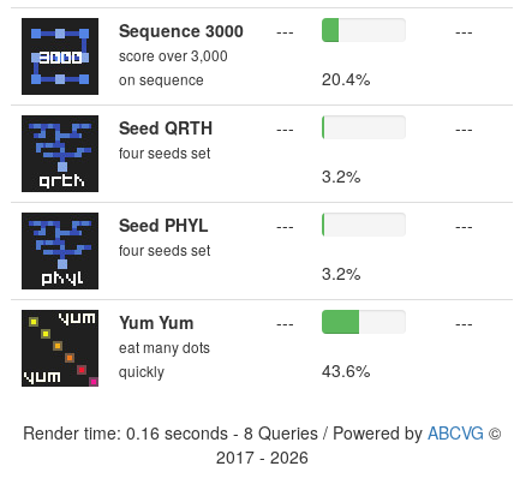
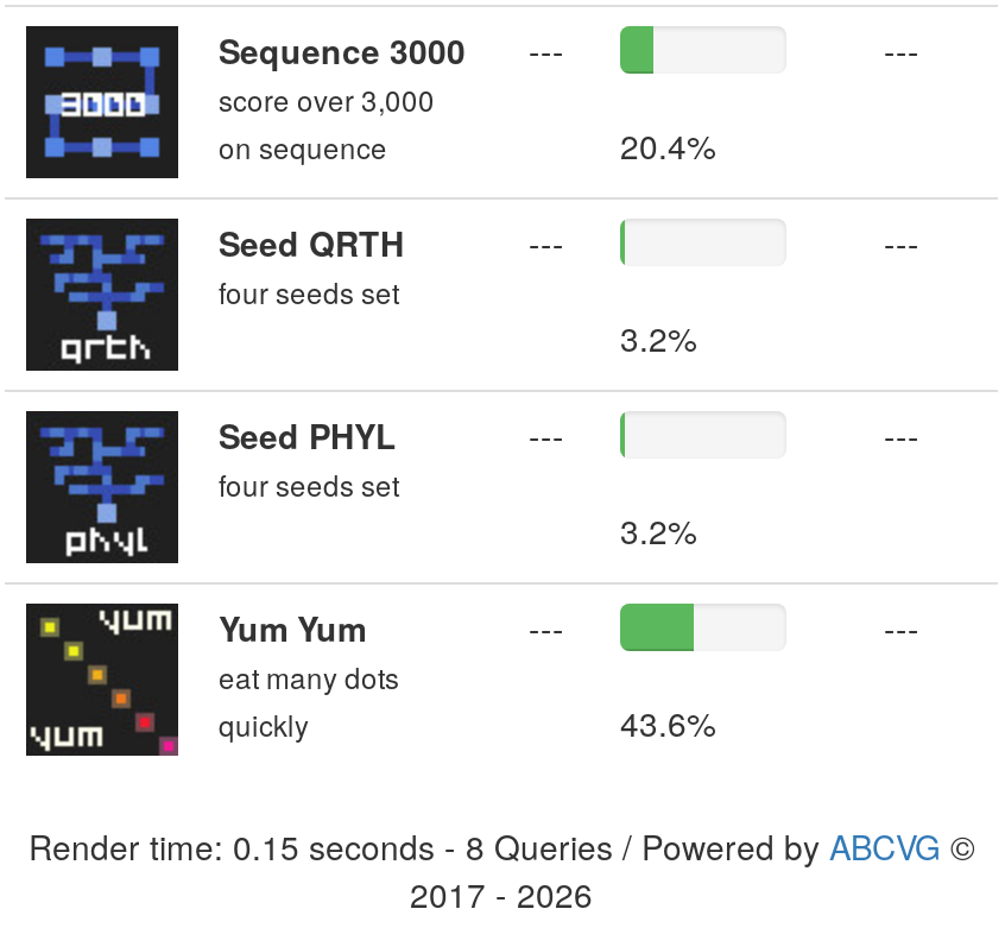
- Render time: 0.16 seconds - 8 Queries / Powered by ABCVG ©
+ Render time: 0.15 seconds - 8 Queries / Powered by ABCVG ©
